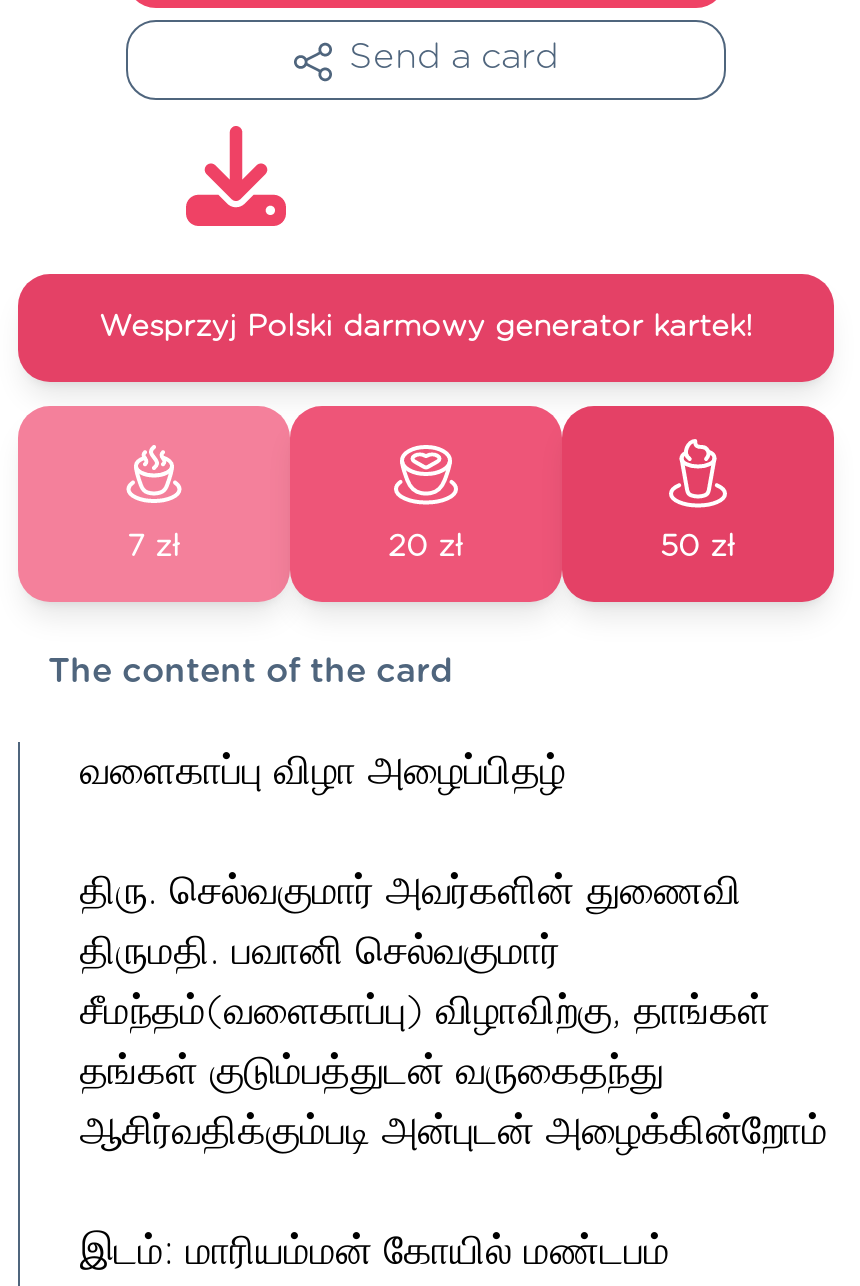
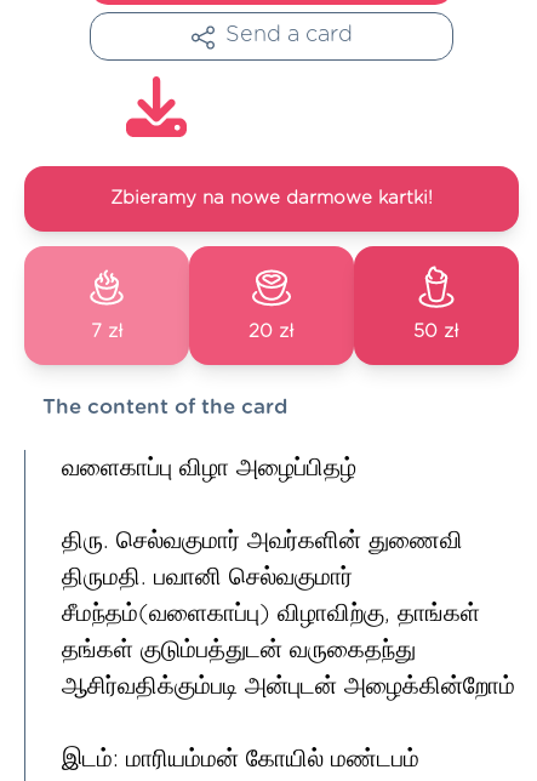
- Wesprzyj Polski darmowy generator kartek!
+ Zbieramy na nowe darmowe kartki!
